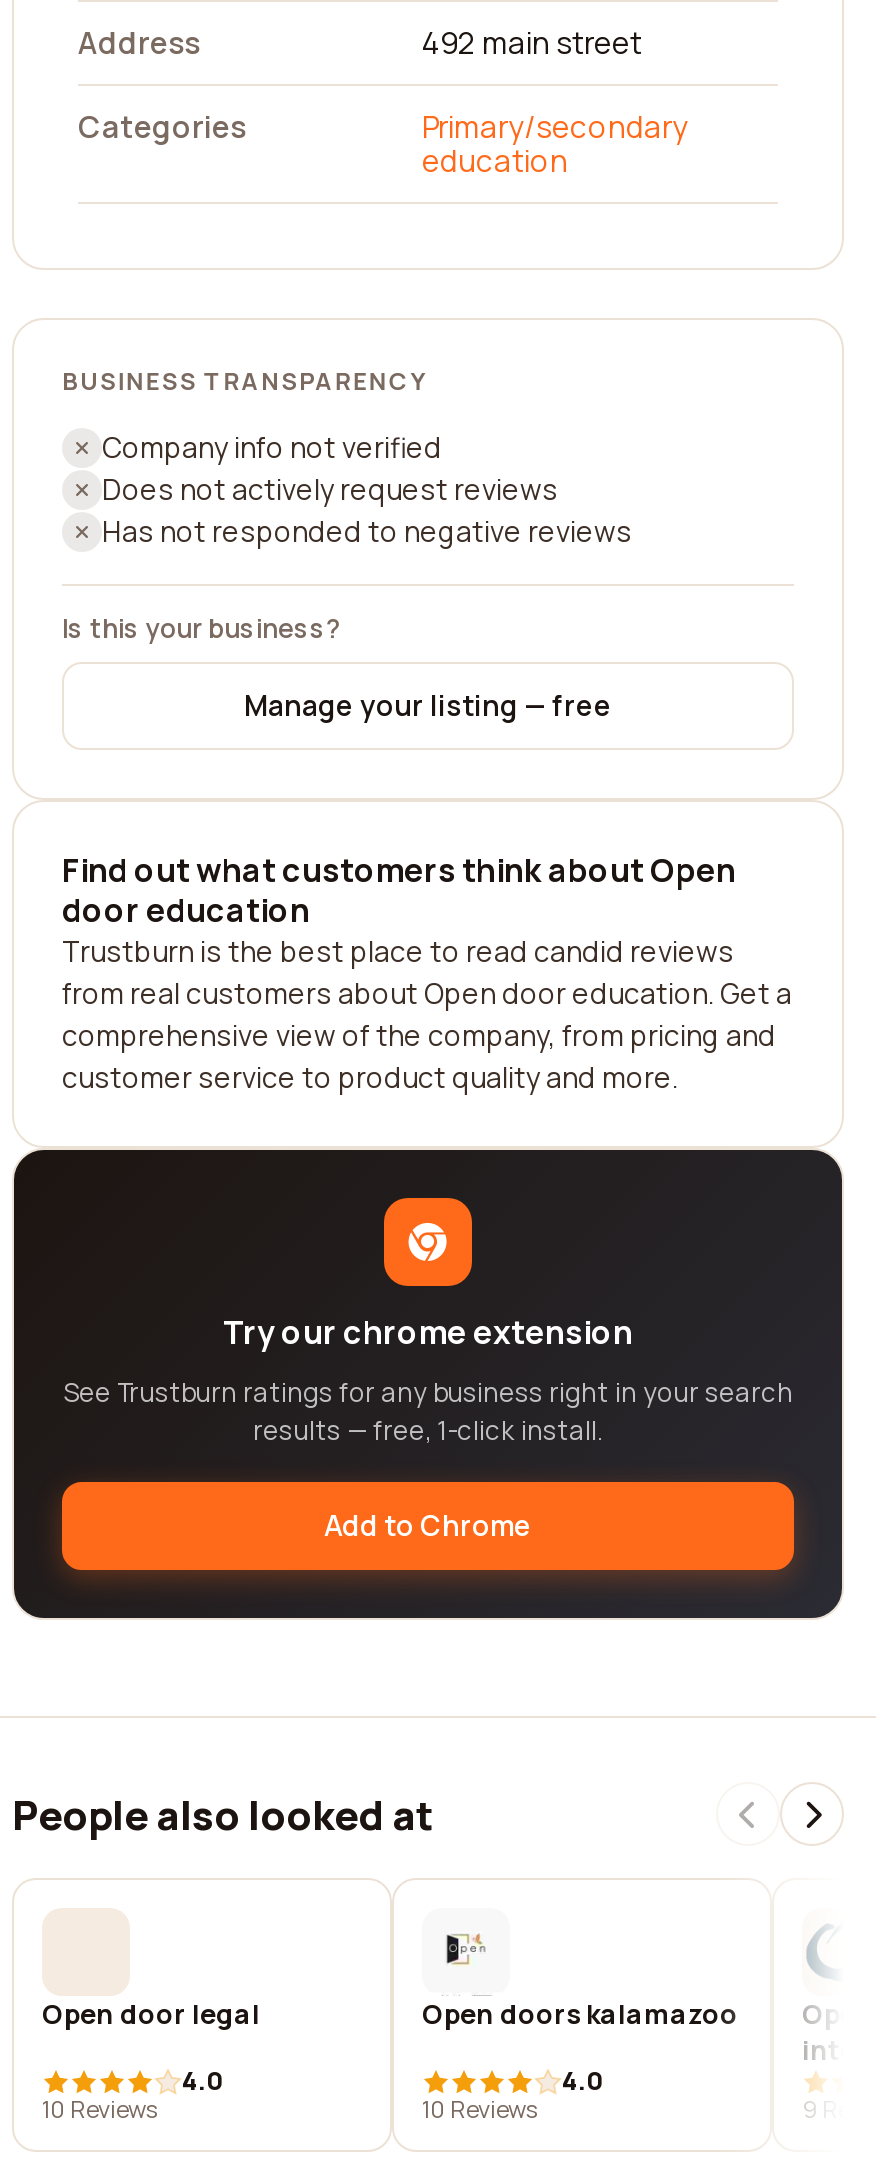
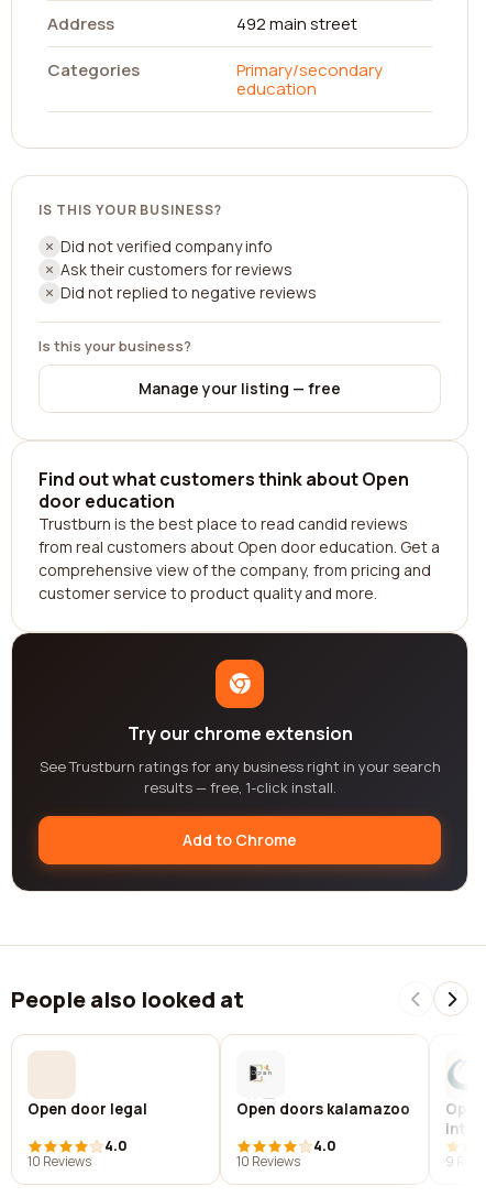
- BUSINESS TRANSPARENCY
+ IS THIS YOUR BUSINESS?

- Company info not verified
- Does not actively request reviews
- Has not responded to negative reviews
+ Did not verified company info
+ Ask their customers for reviews
+ Did not replied to negative reviews
